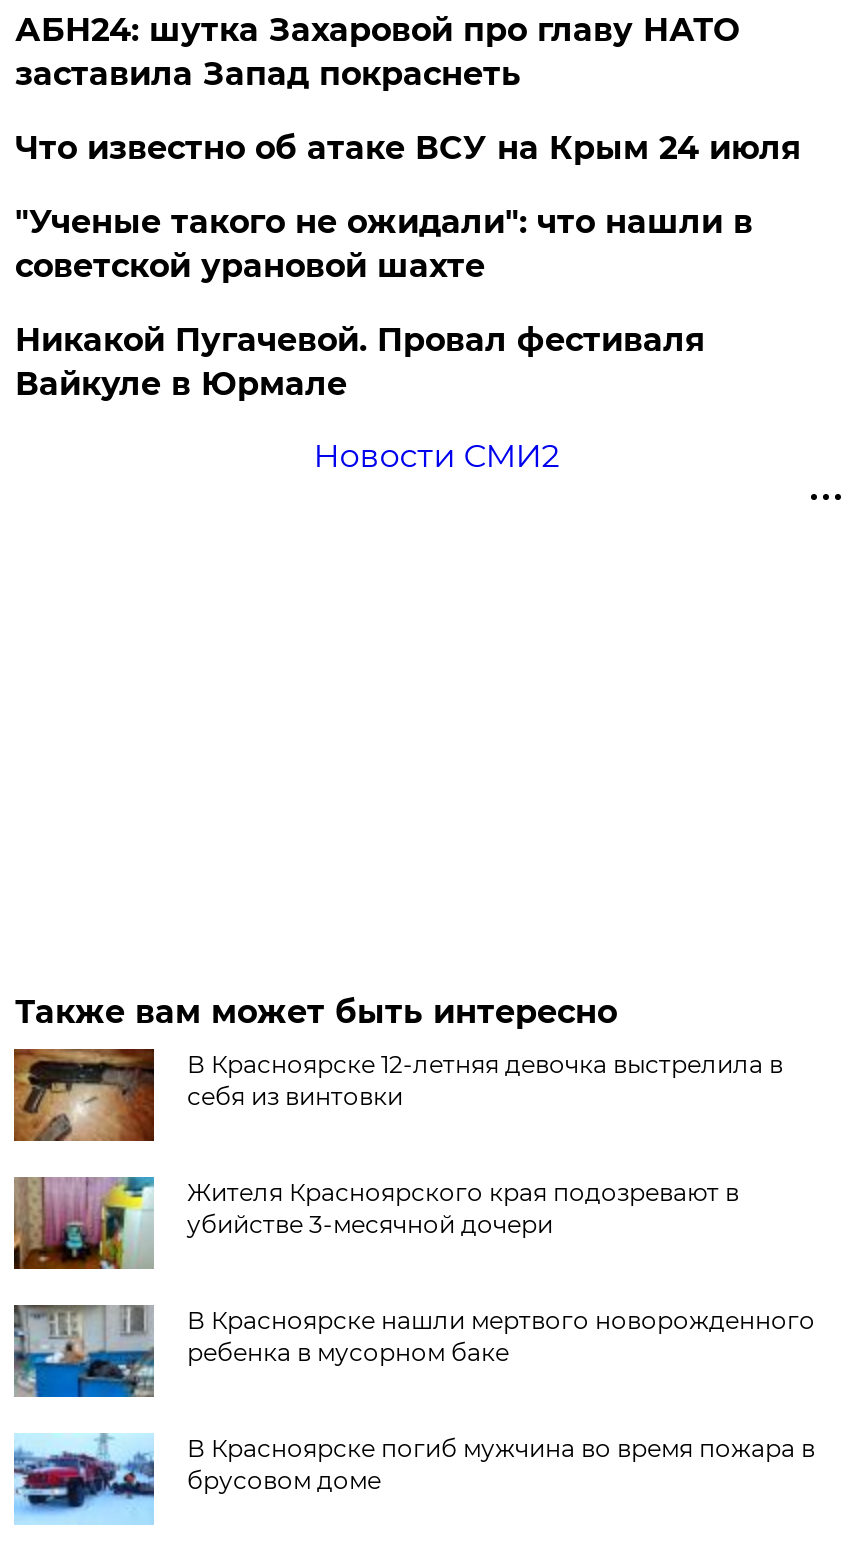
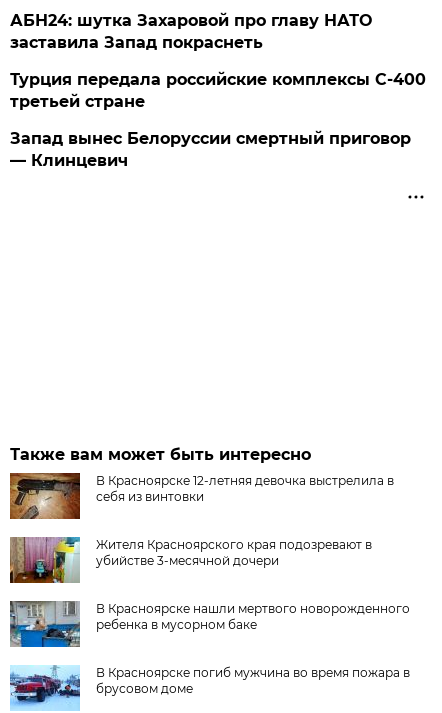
- Что известно об атаке ВСУ на Крым 24 июля
- "Ученые такого не ожидали": что нашли в
- советской урановой шахте
- Никакой Пугачевой. Провал фестиваля
- Вайкуле в Юрмале
- Новости СМИ2
+ Турция передала российские комплексы С-400
+ третьей стране
+ Запад вынес Белоруссии смертный приговор
+ — Клинцевич
